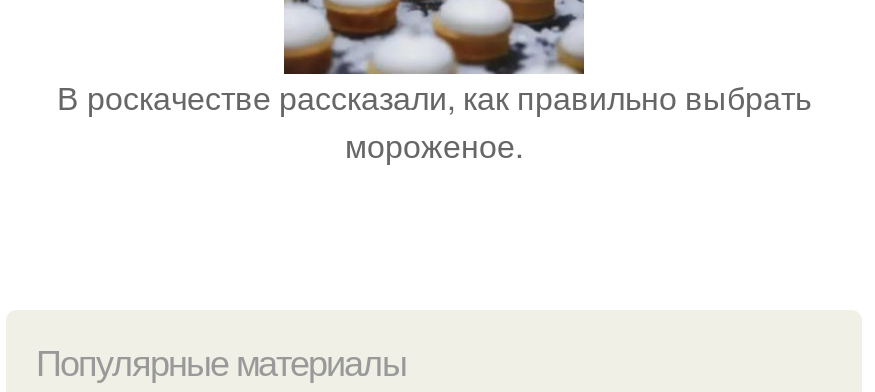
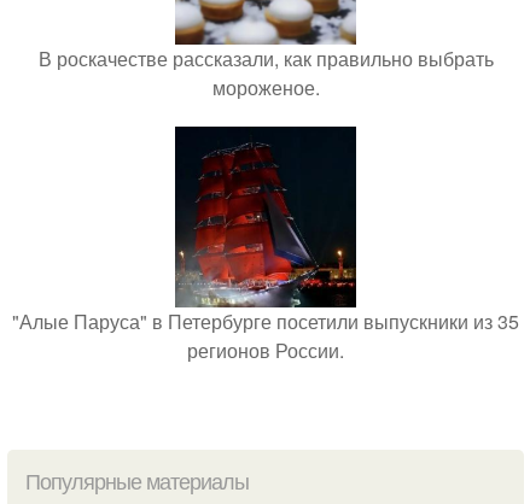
+ [image]
+ "Алые Паруса" в Петербурге посетили выпускники из 35
+ регионов России.
